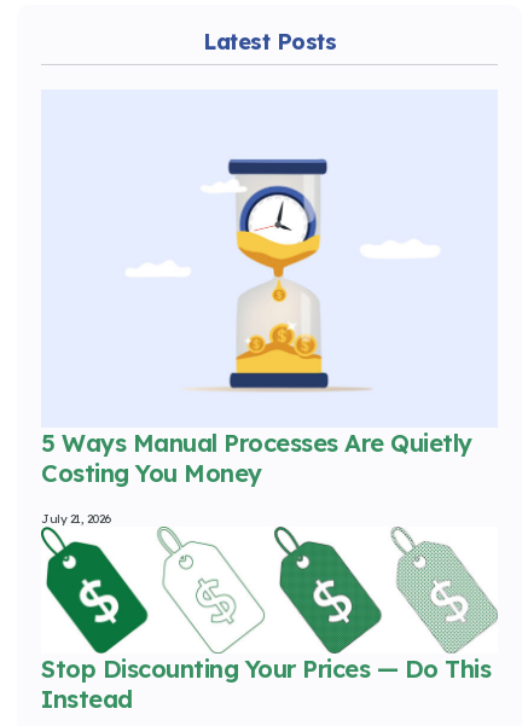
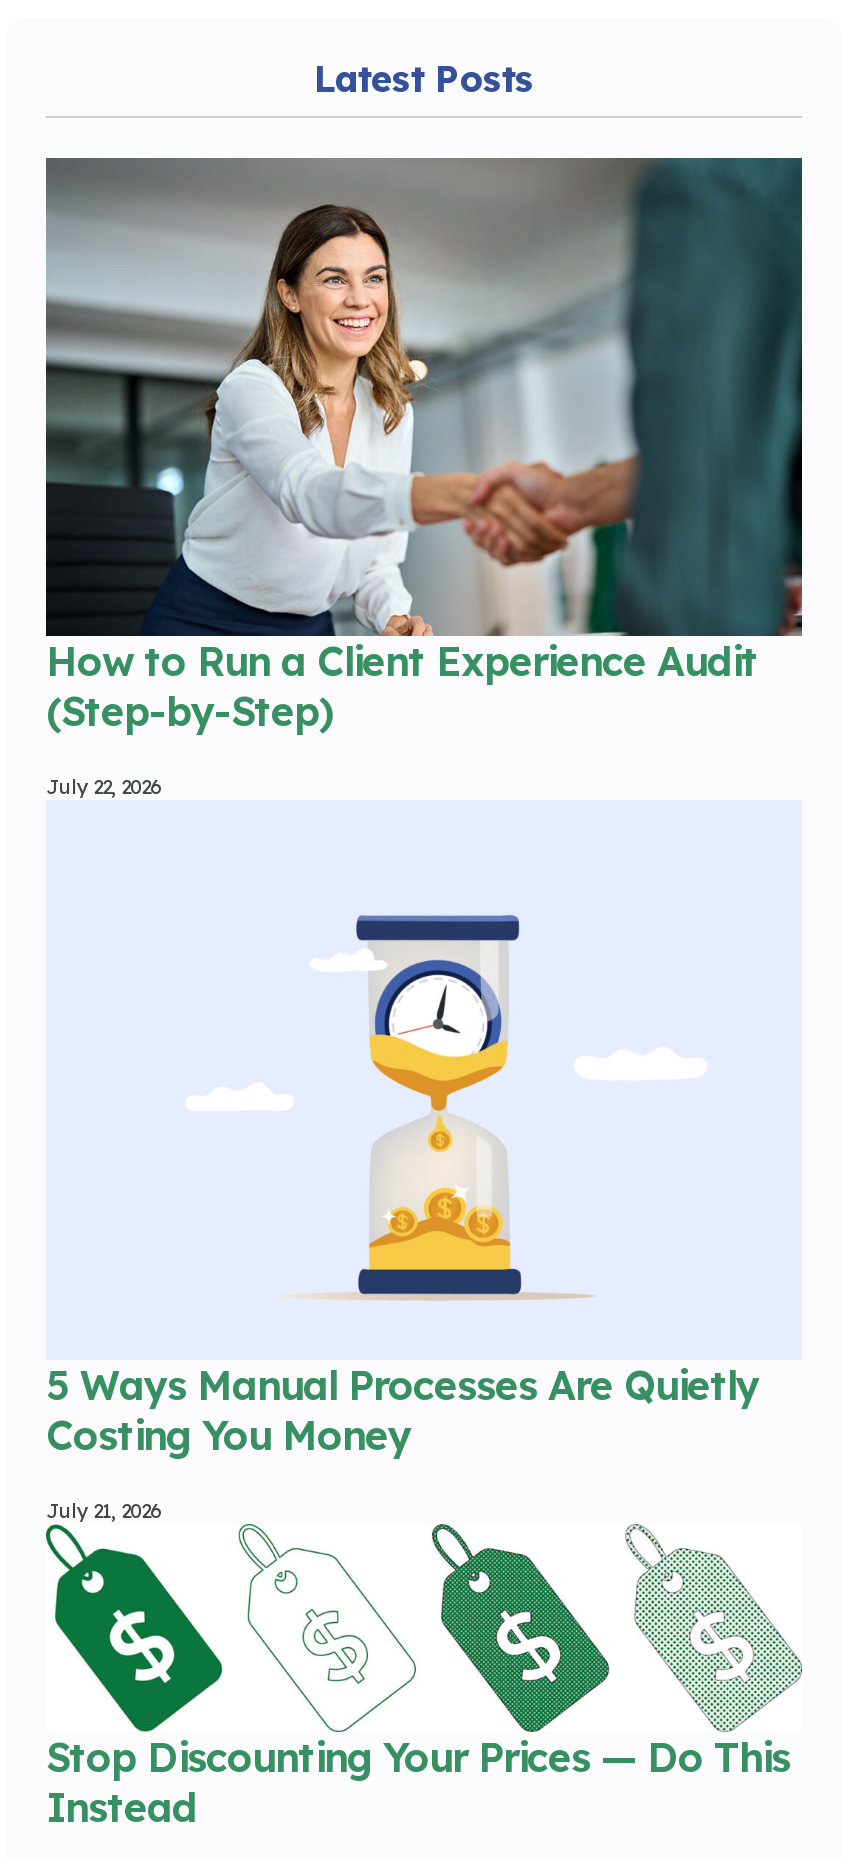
+ [image]
+ How to Run a Client Experience Audit
+ (Step-by-Step)
+ July 22, 2026
